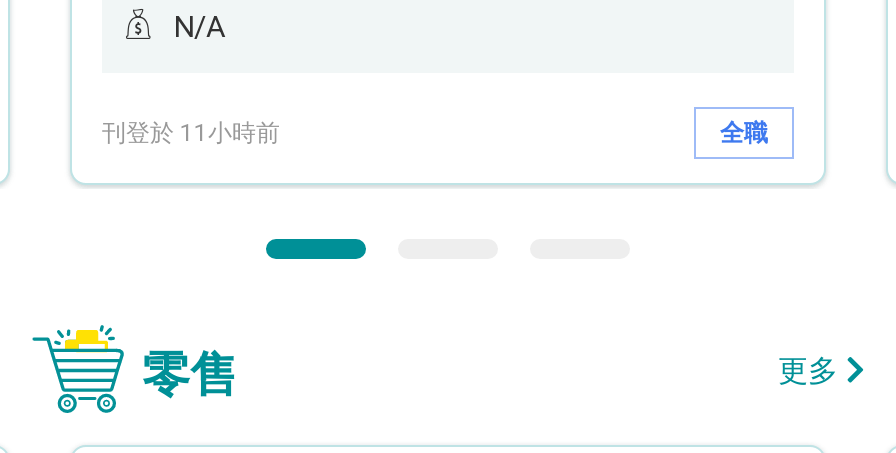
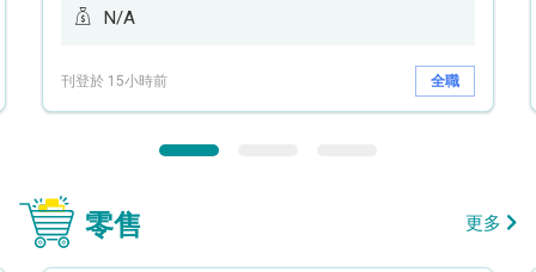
- 刊登於 11小時前
+ 刊登於 15小時前
